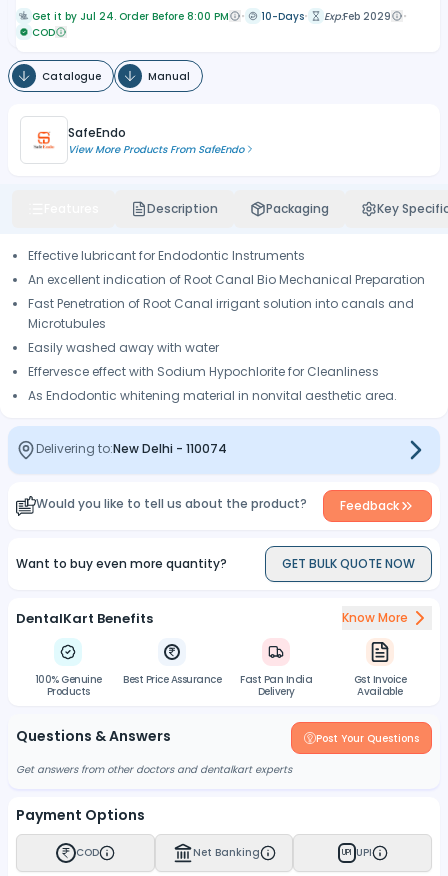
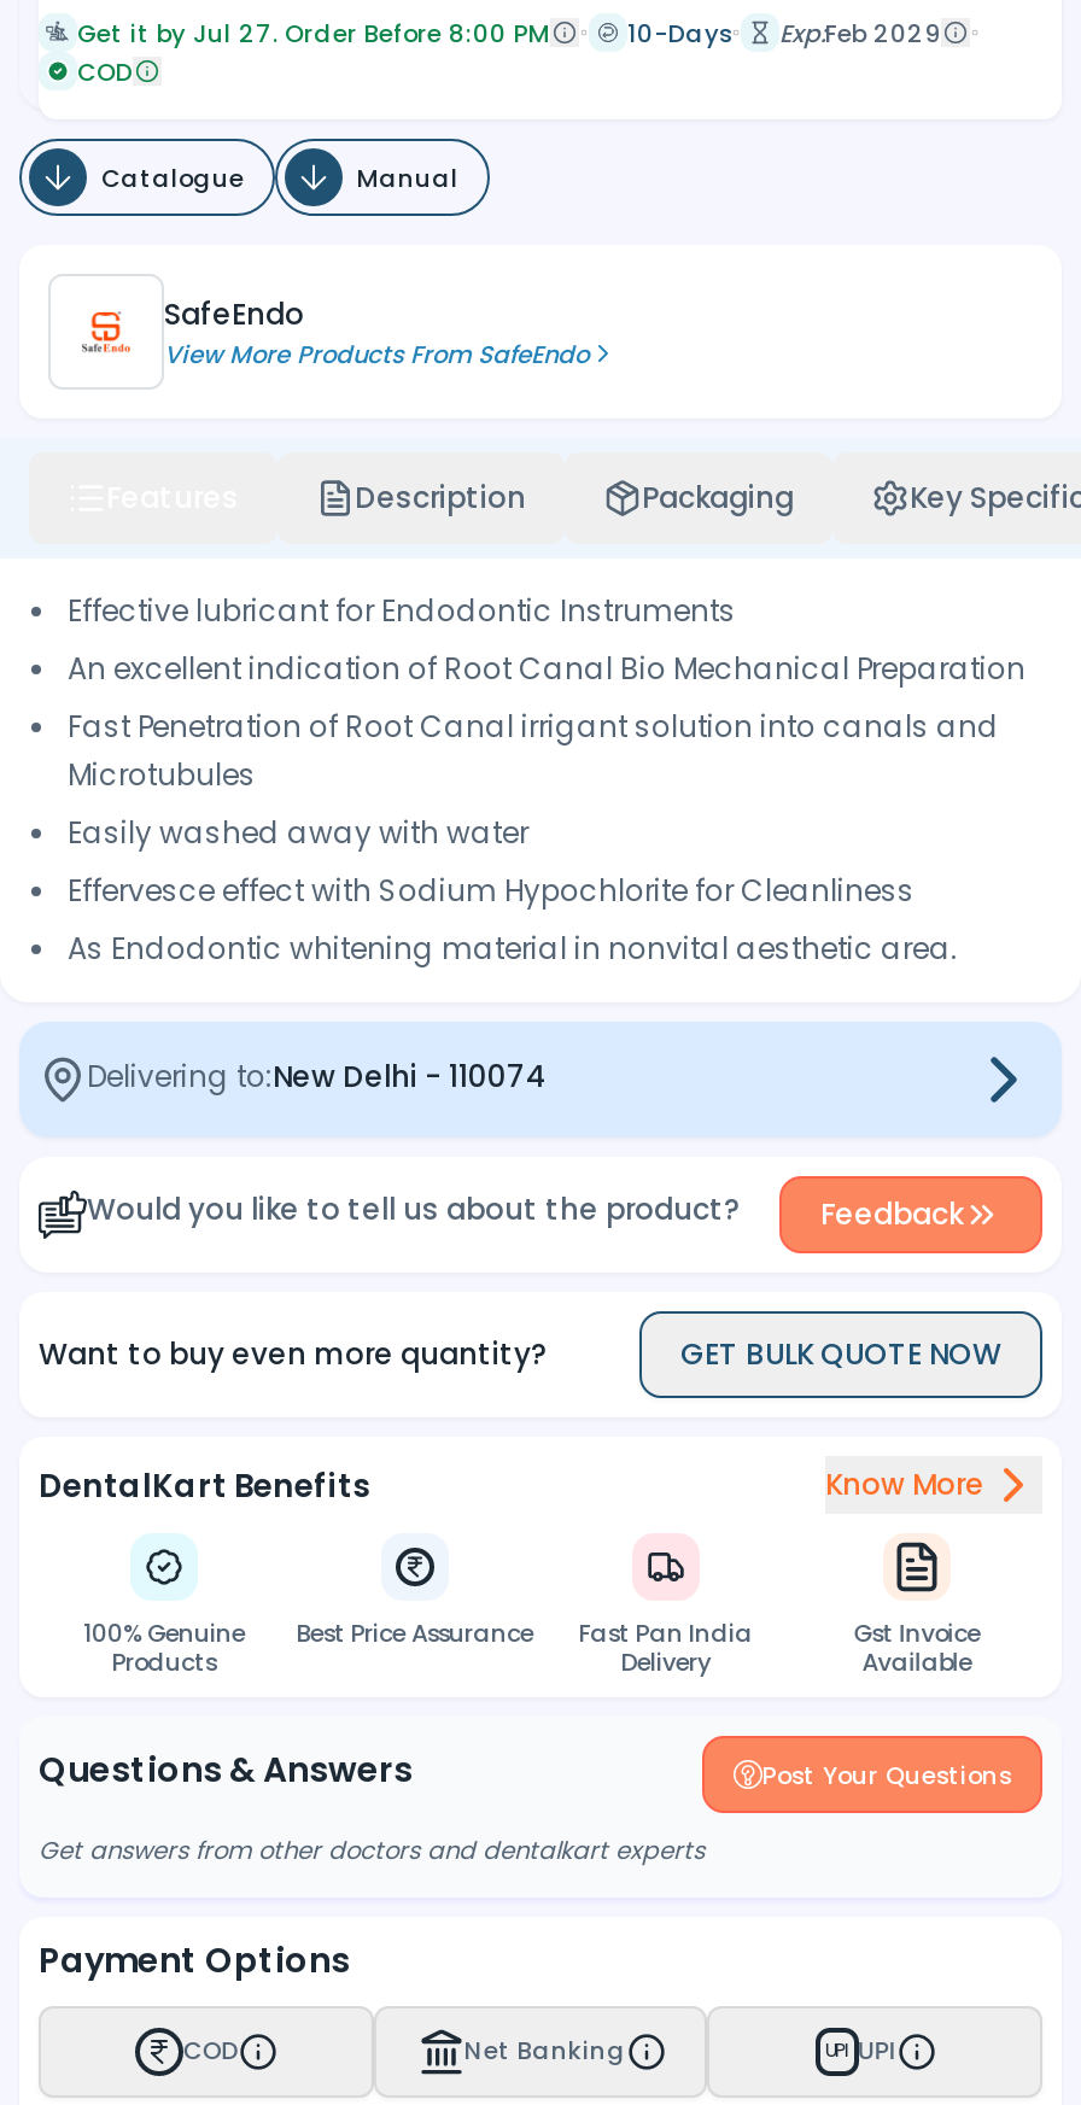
- Get it by Jul 24. Order Before 8:00 PM
+ Get it by Jul 27. Order Before 8:00 PM
